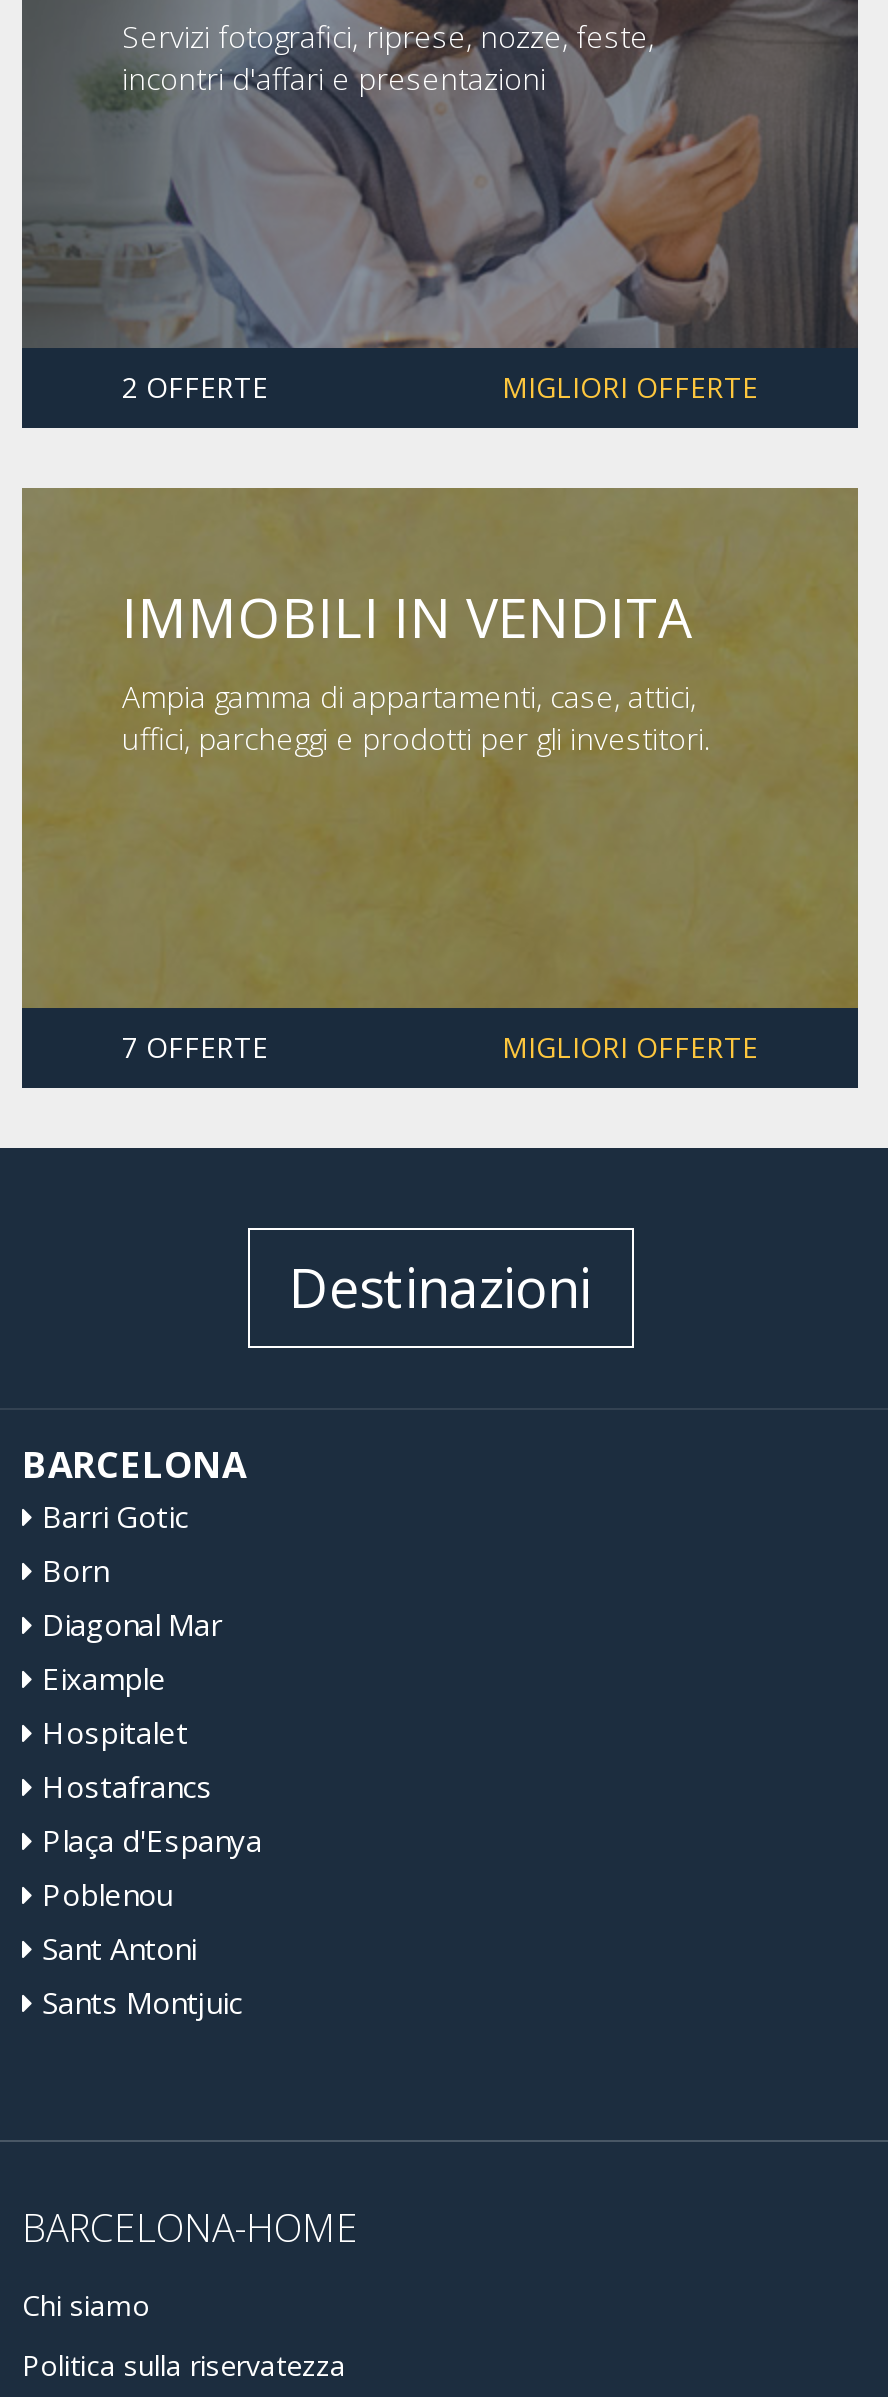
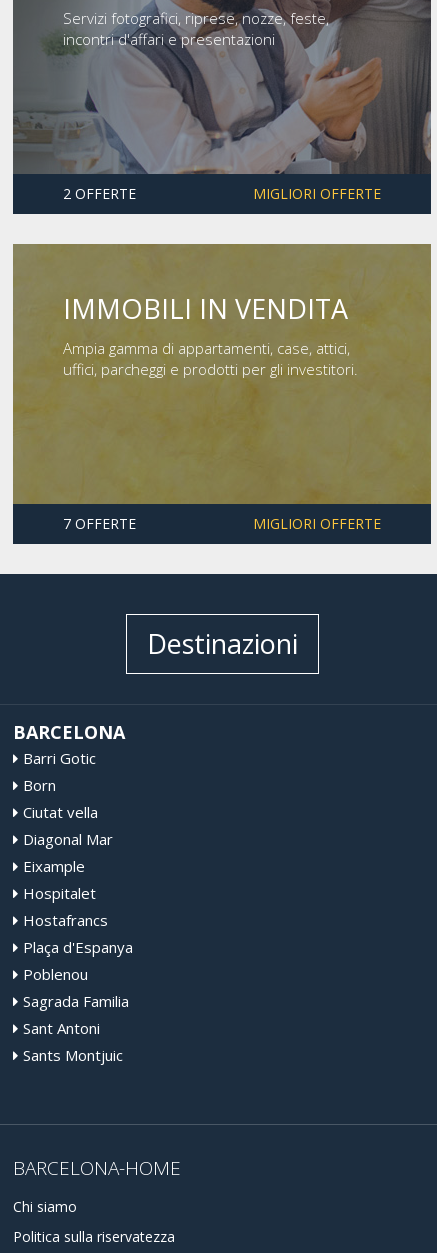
+ Ciutat vella

+ Sagrada Familia
